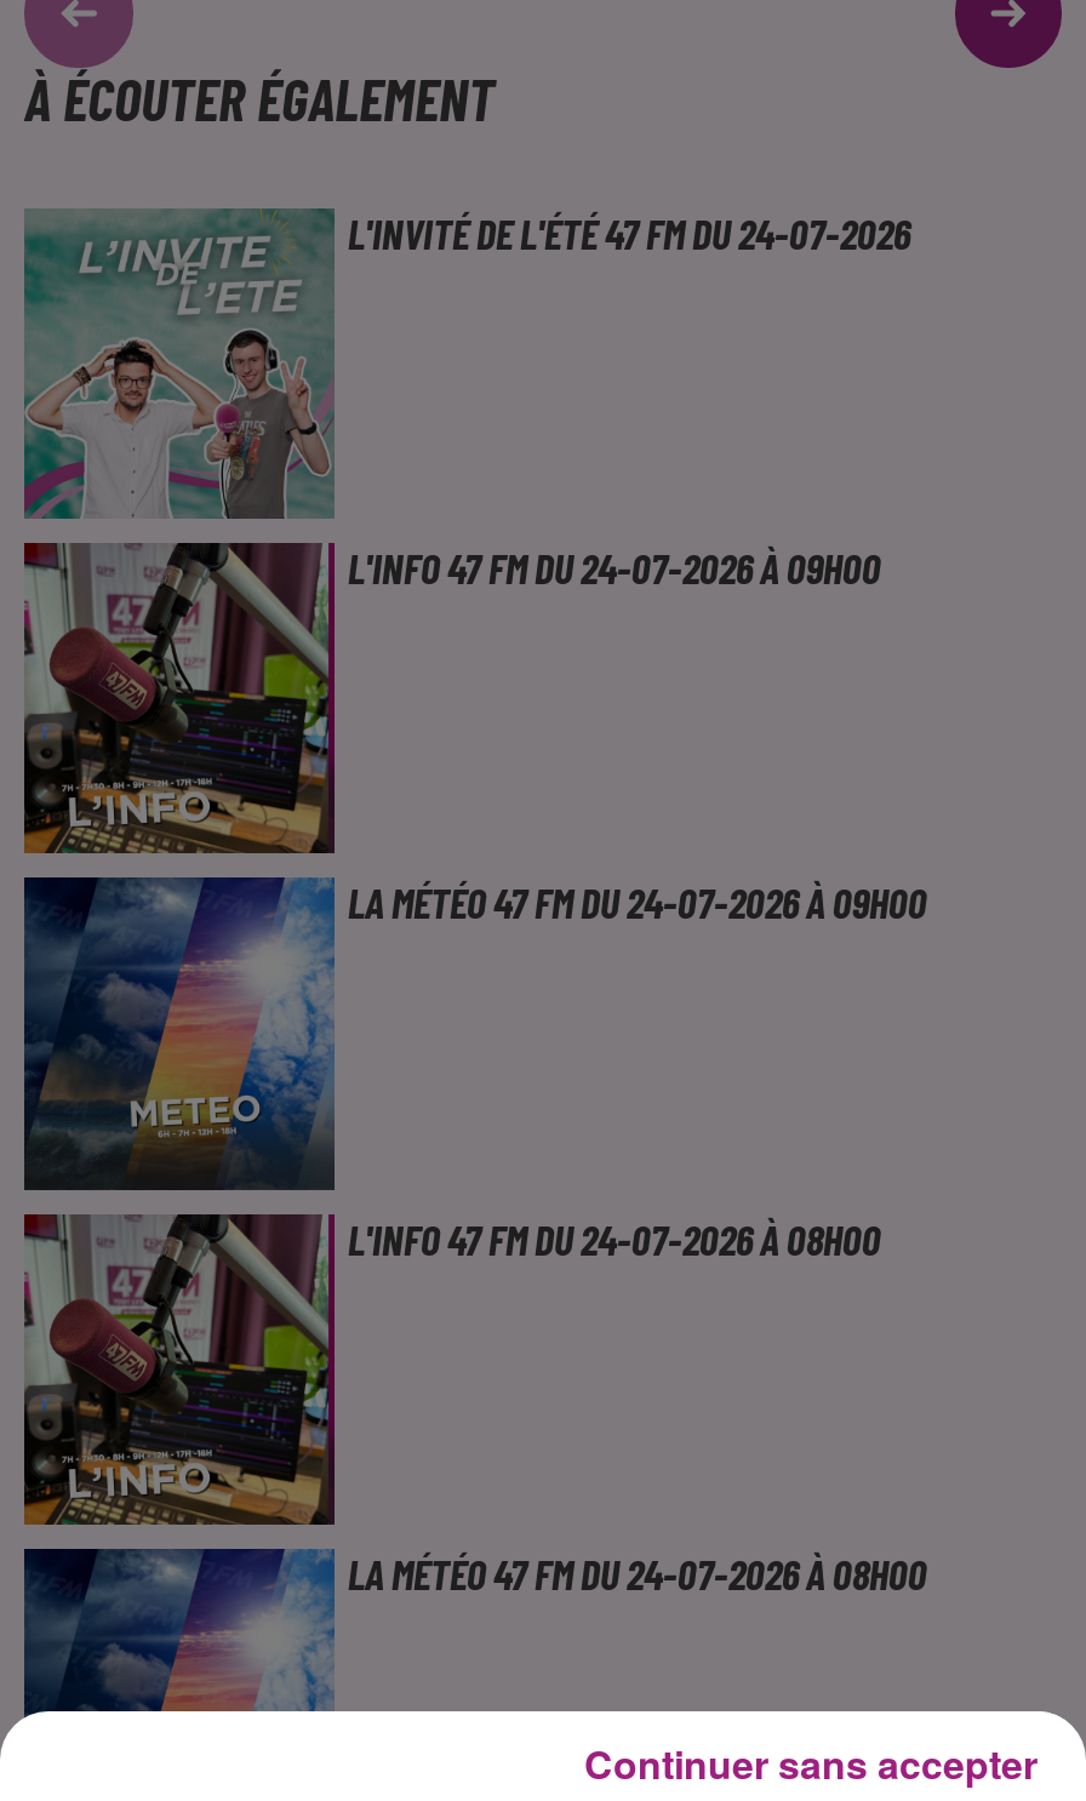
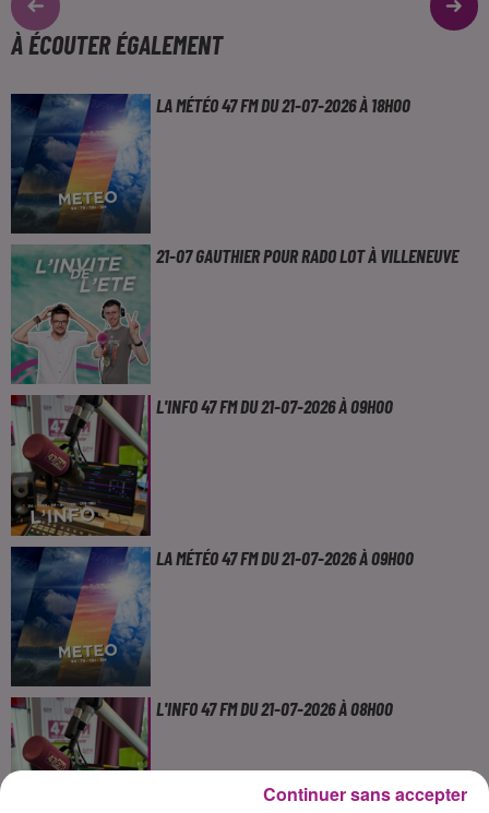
moved down: [image]

- L'INVITÉ DE L'ÉTÉ 47 FM DU 24-07-2026
+ LA MÉTÉO 47 FM DU 21-07-2026 À 18H00

moved down: [image]

- L'INFO 47 FM DU 24-07-2026 À 09H00
+ 21-07 GAUTHIER POUR RADO LOT À VILLENEUVE

moved up: [image]

- LA MÉTÉO 47 FM DU 24-07-2026 À 09H00
+ L'INFO 47 FM DU 21-07-2026 À 09H00

- [image]
- L'INFO 47 FM DU 24-07-2026 À 08H00
+ [image]
+ LA MÉTÉO 47 FM DU 21-07-2026 À 09H00

- [image]
- LA MÉTÉO 47 FM DU 24-07-2026 À 08H00
+ [image]
+ L'INFO 47 FM DU 21-07-2026 À 08H00
